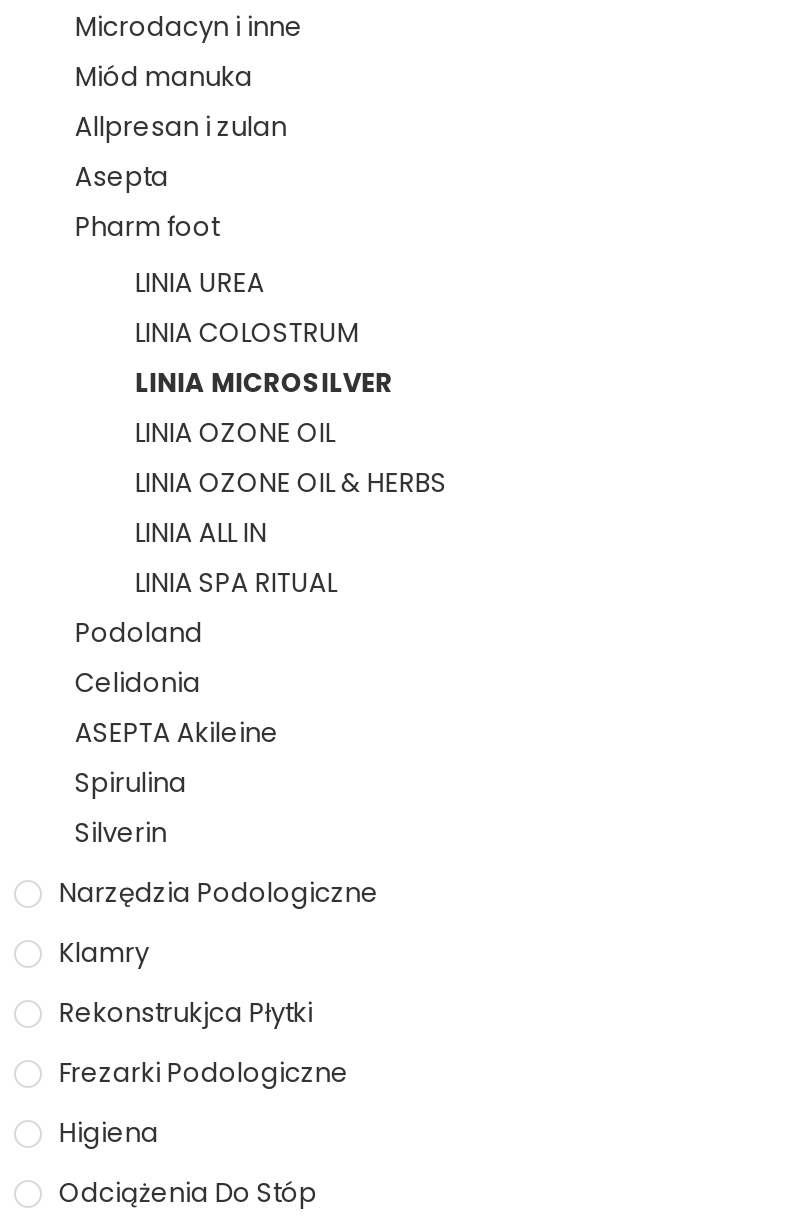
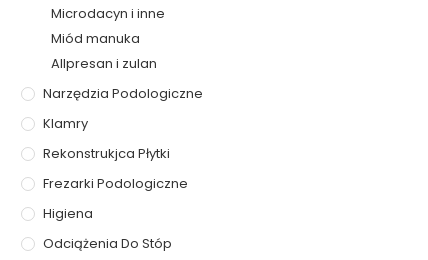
- Asepta
- Pharm foot
- LINIA UREA
- LINIA COLOSTRUM
- LINIA MICROSILVER
- LINIA OZONE OIL
- LINIA OZONE OIL & HERBS
- LINIA ALL IN
- LINIA SPA RITUAL
- Podoland
- Celidonia
- ASEPTA Akileine
- Spirulina
- Silverin
